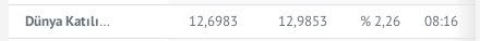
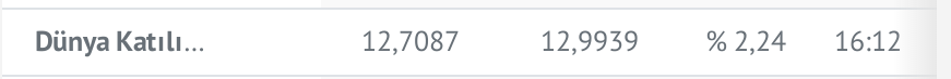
- 12,6983
+ 12,7087

- 12,9853
+ 12,9939

- % 2,26
+ % 2,24

- 08:16
+ 16:12
